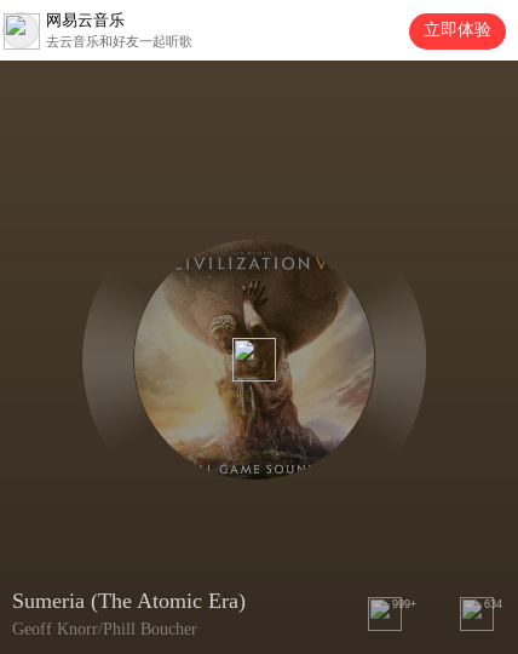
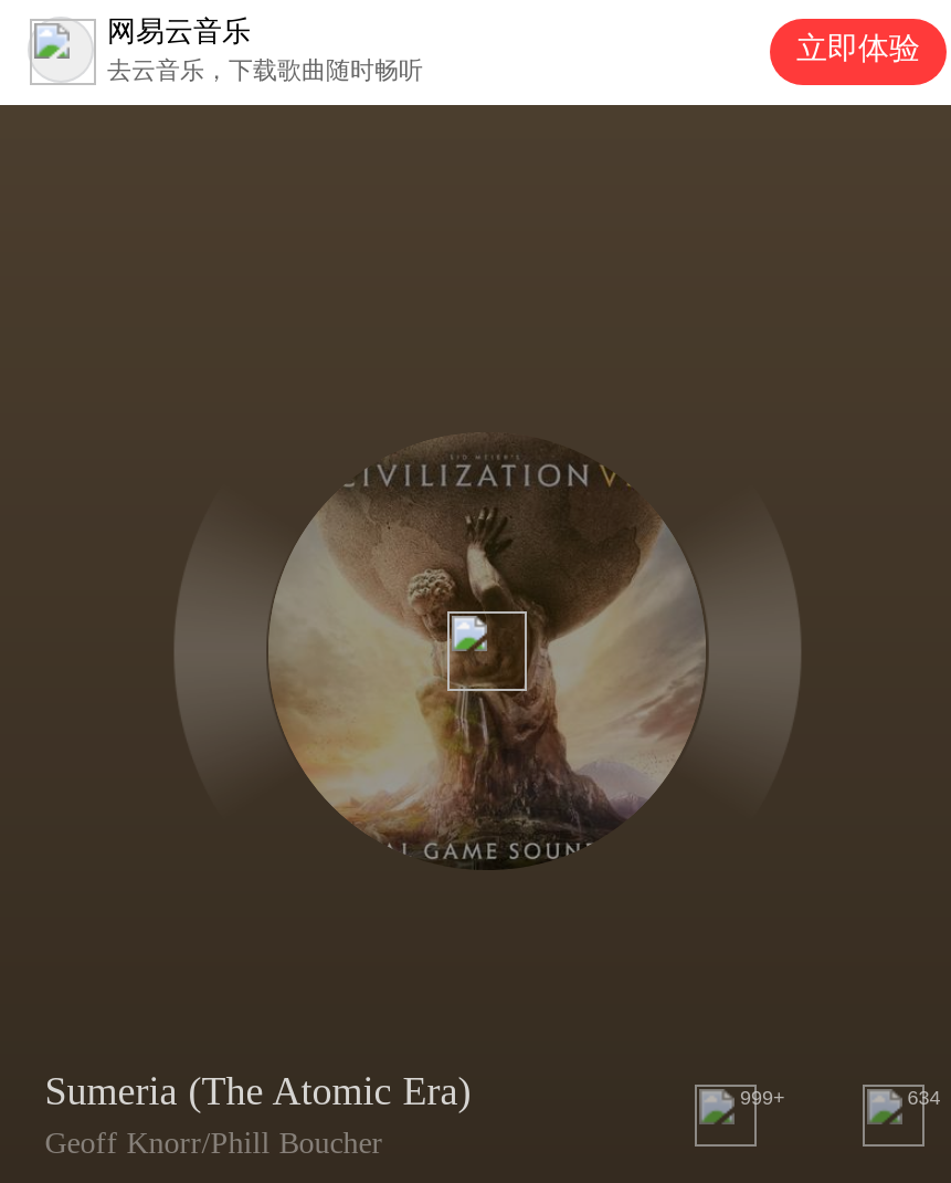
- 去云音乐和好友一起听歌
+ 去云音乐，下载歌曲随时畅听
